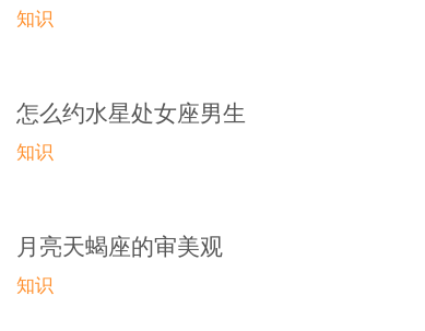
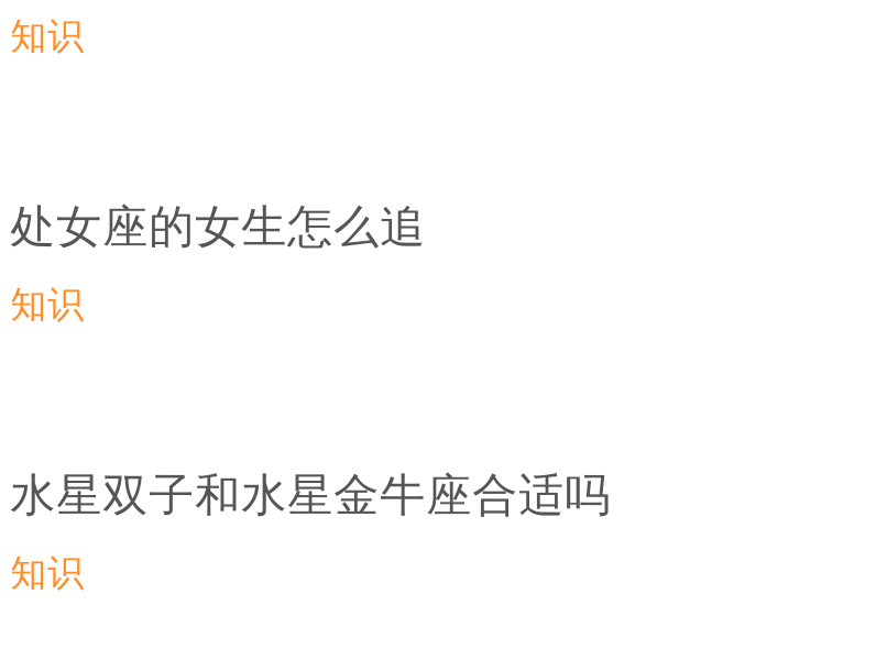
- 怎么约水星处女座男生
+ 处女座的女生怎么追

- 月亮天蝎座的审美观
+ 水星双子和水星金牛座合适吗
